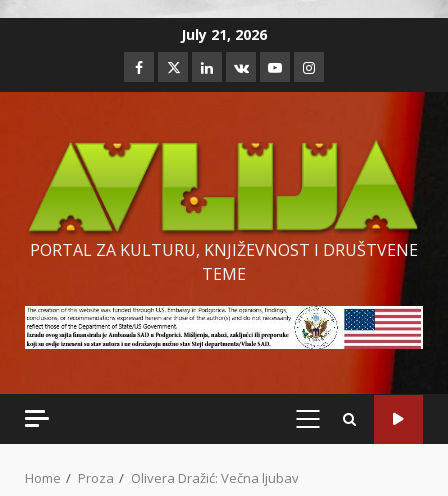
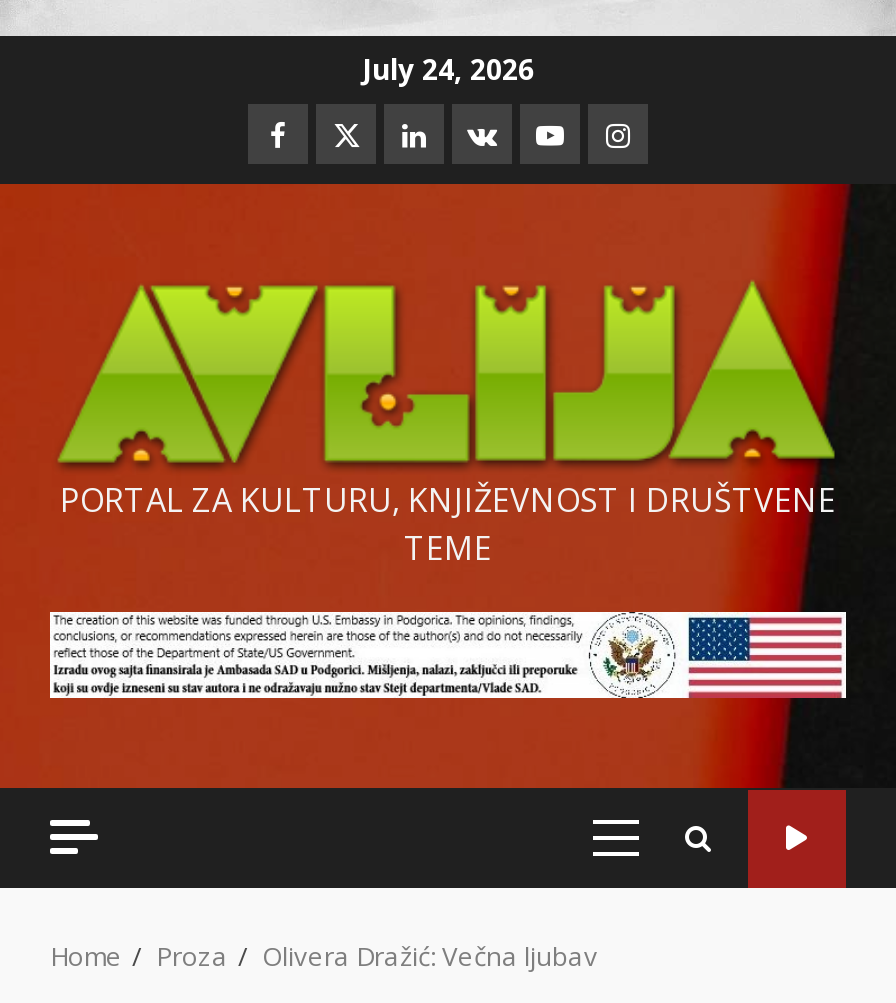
- July 21, 2026
+ July 24, 2026
